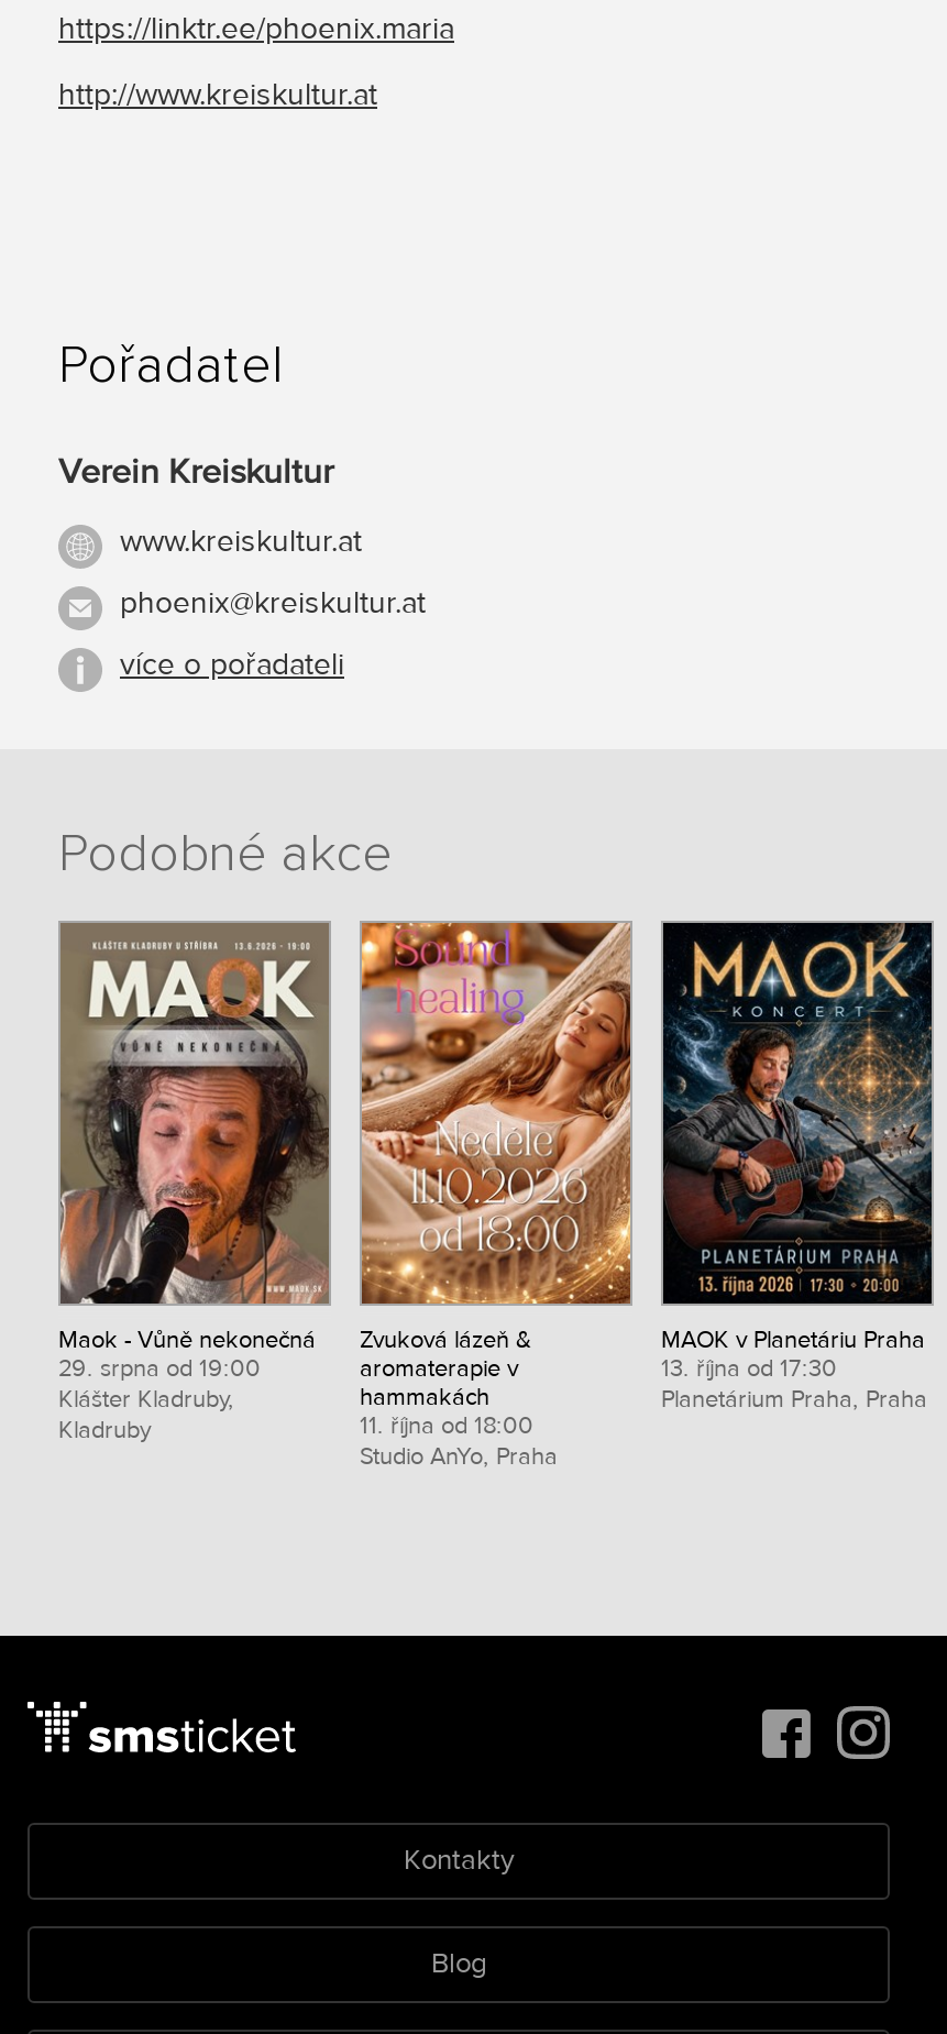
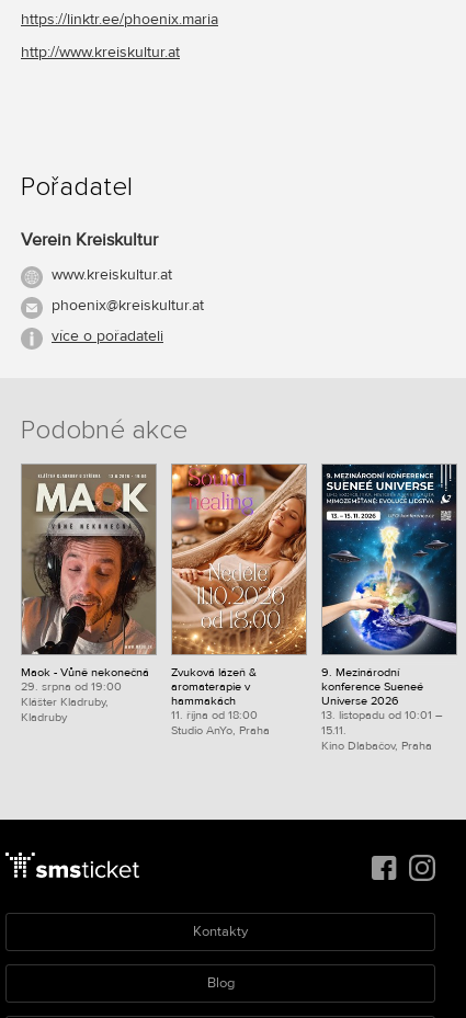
- [image]
- MAOK v Planetáriu Praha
- 13. října od 17:30
- Planetárium Praha, Praha
+ [image]
+ 9. Mezinárodní
+ konference Sueneé
+ Universe 2026
+ 13. listopadu od 10:01 –
+ 15.11.
+ Kino Dlabačov, Praha
